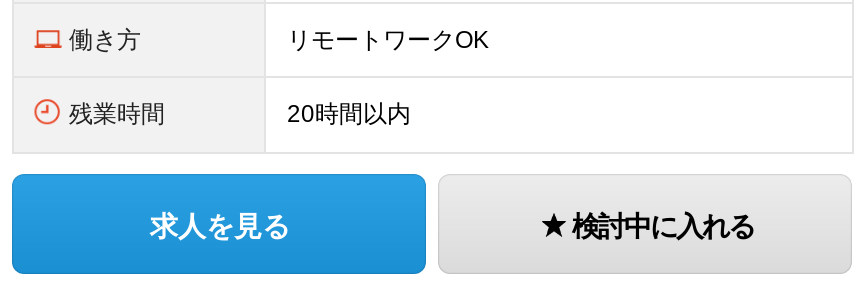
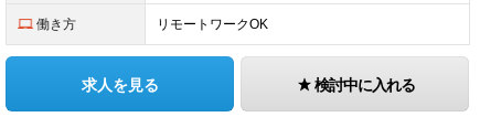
- 残業時間
- 20時間以内
